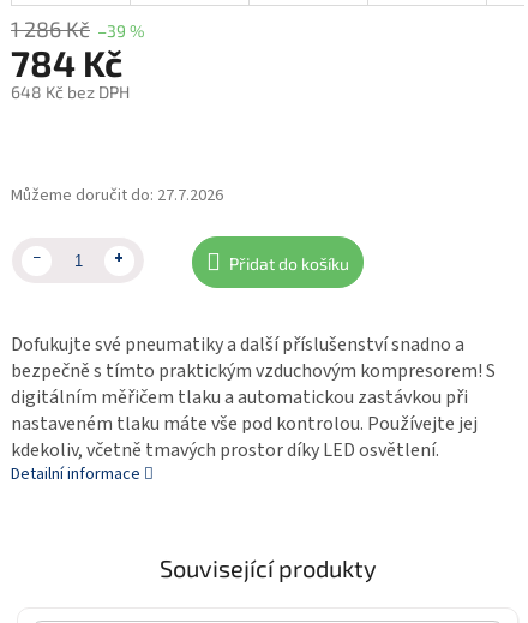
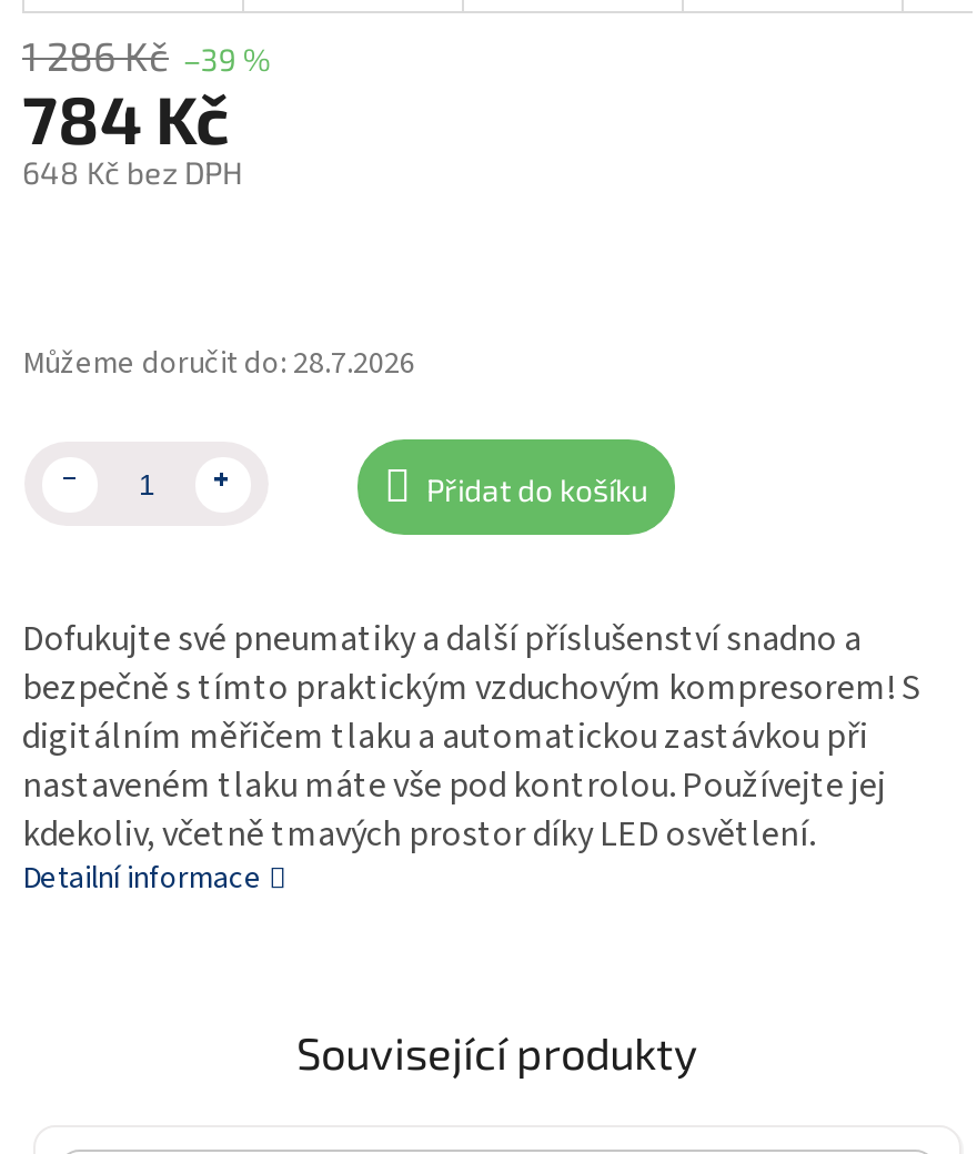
- Můžeme doručit do: 27.7.2026
+ Můžeme doručit do: 28.7.2026
